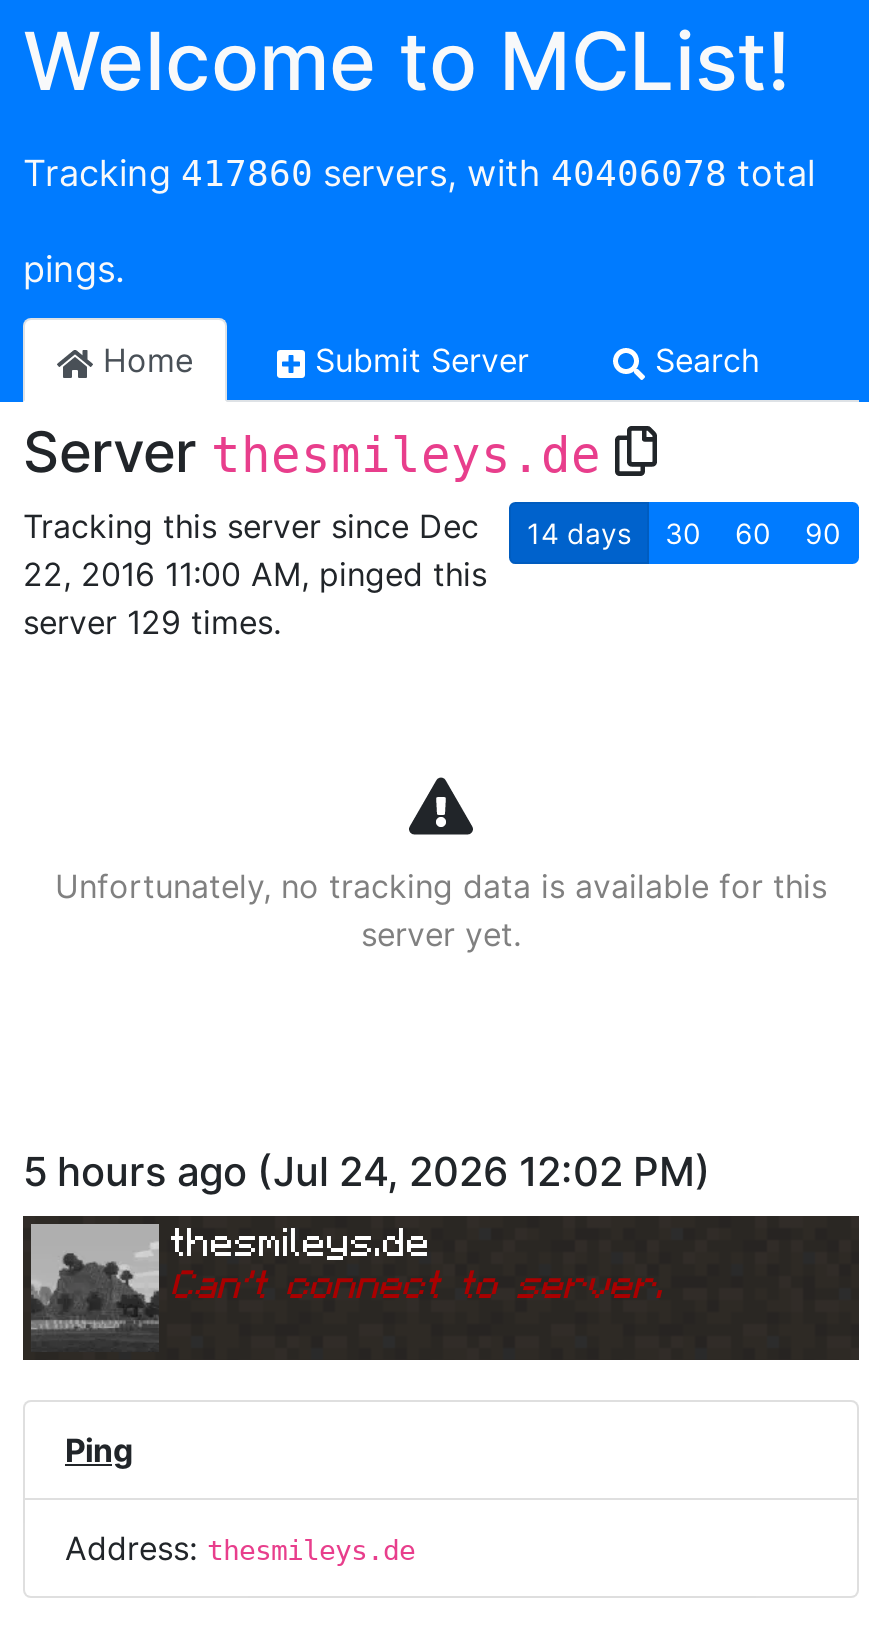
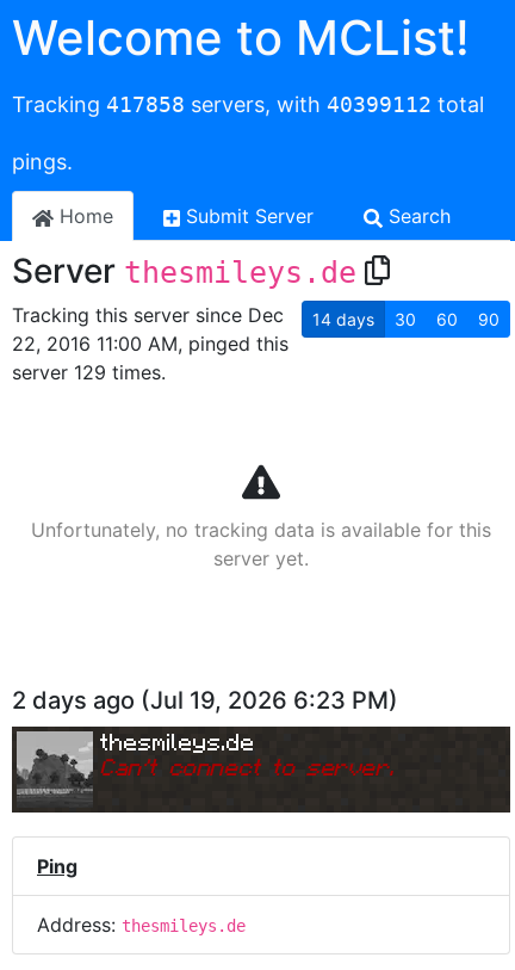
- Tracking 417860 servers, with 40406078 total
+ Tracking 417858 servers, with 40399112 total

- 5 hours ago (Jul 24, 2026 12:02 PM)
+ 2 days ago (Jul 19, 2026 6:23 PM)
